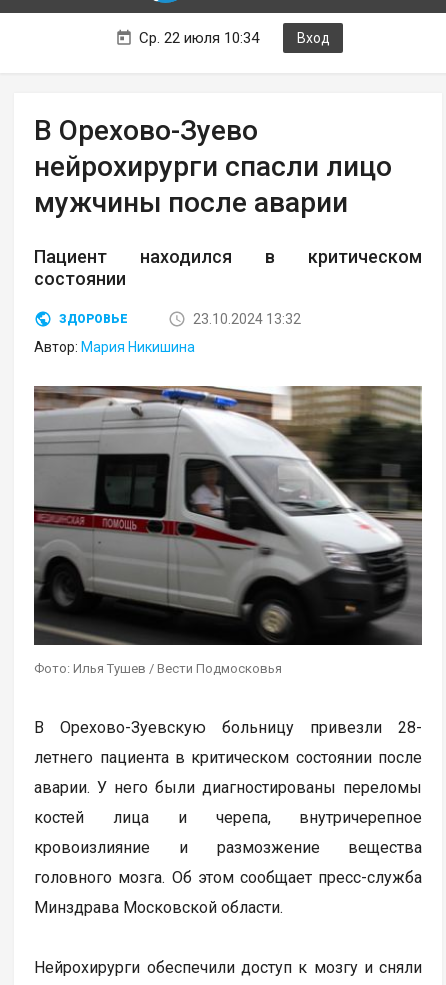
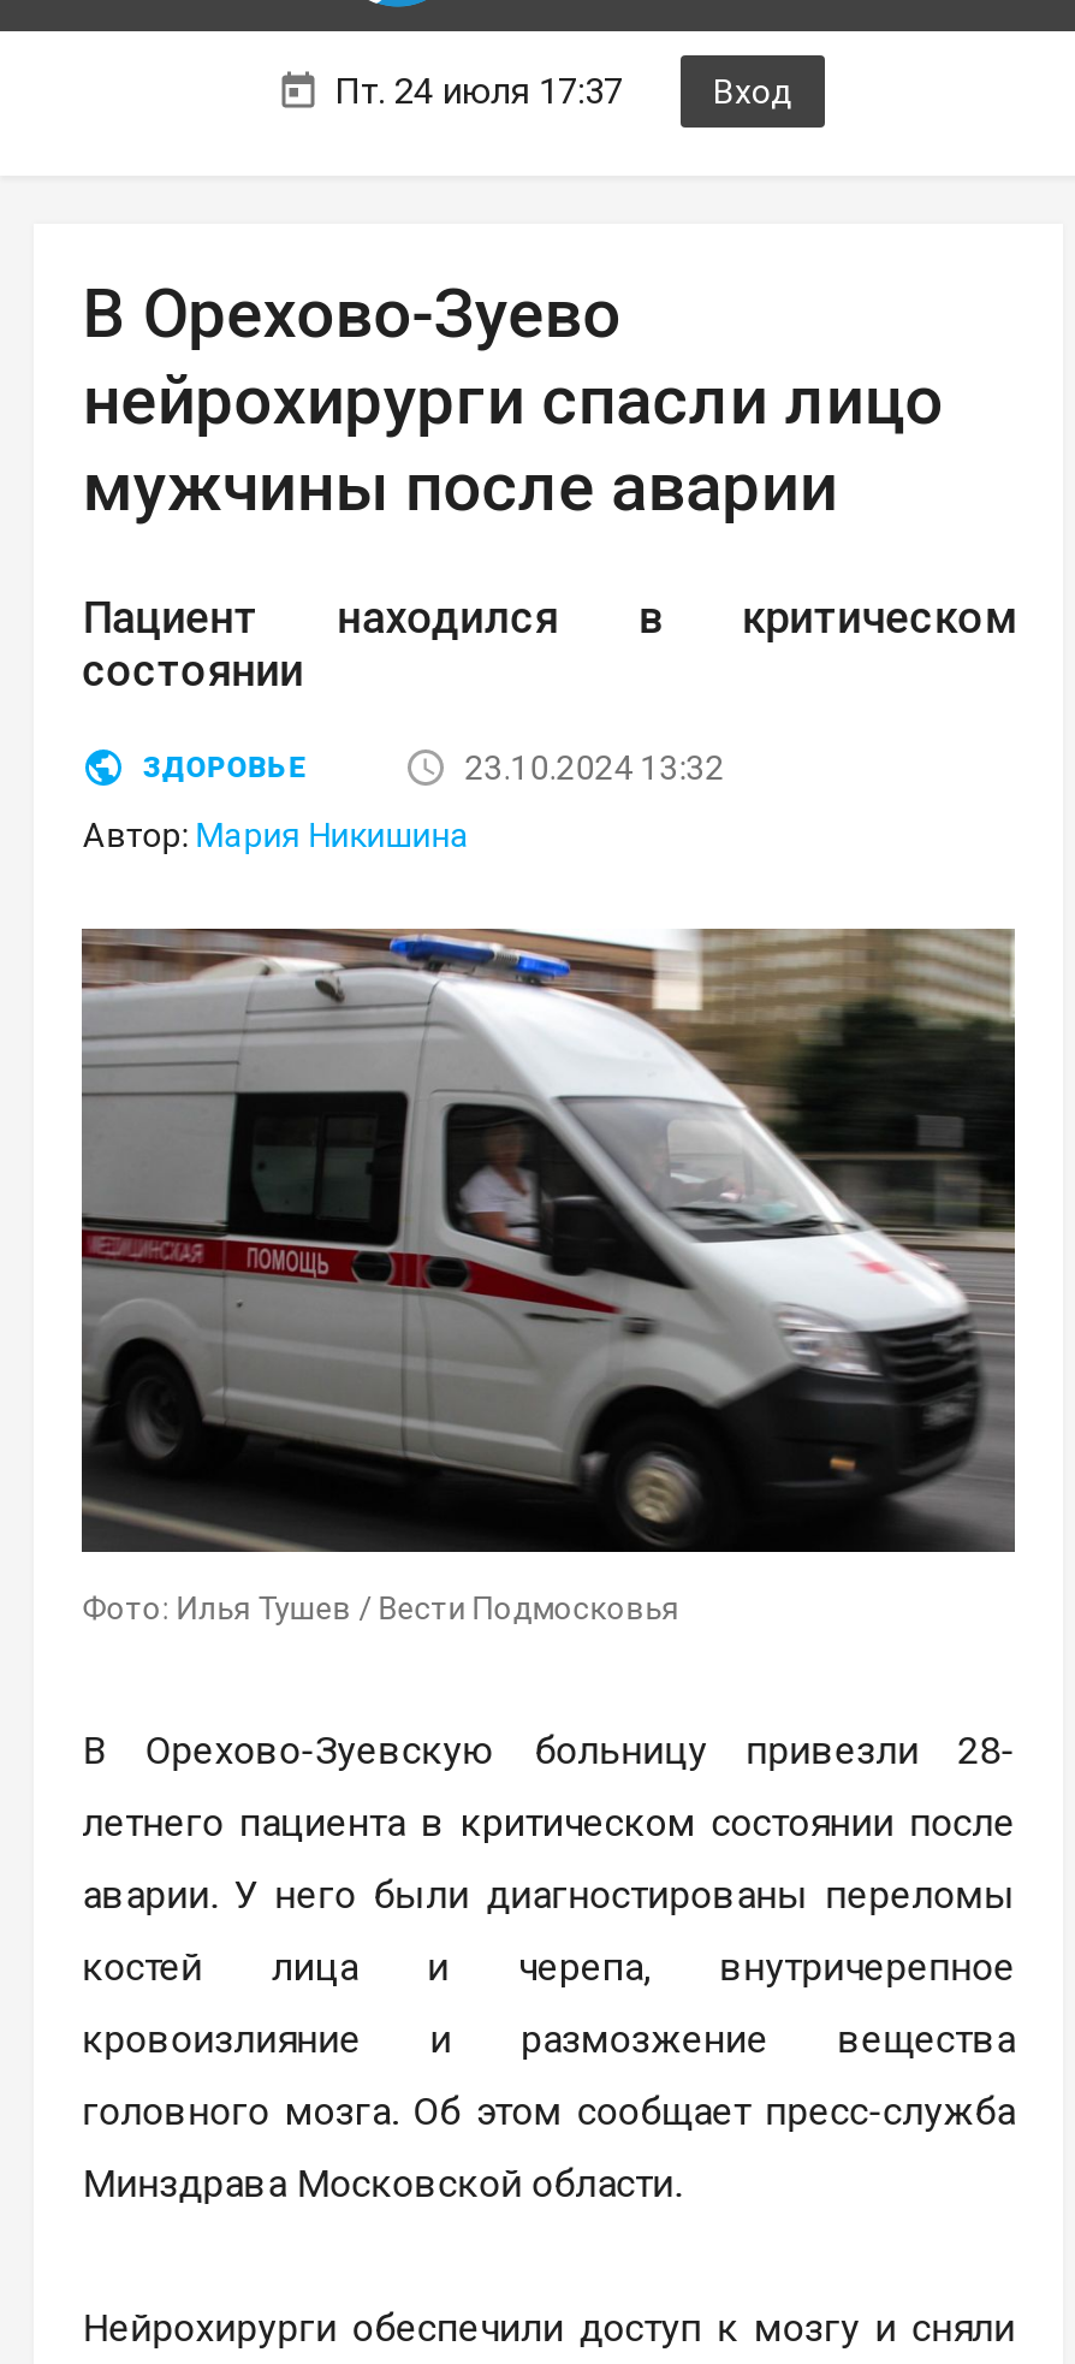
- Ср. 22 июля 10:34
+ Пт. 24 июля 17:37
